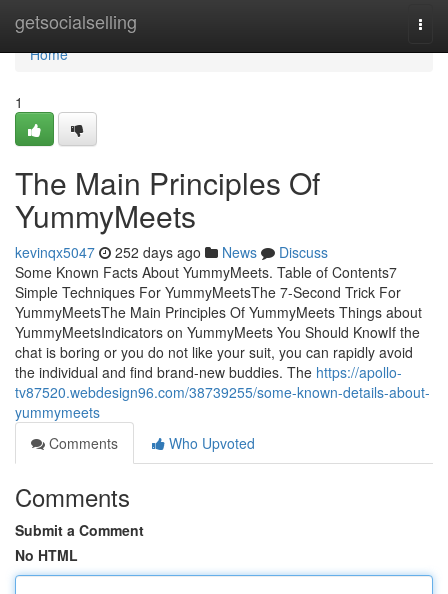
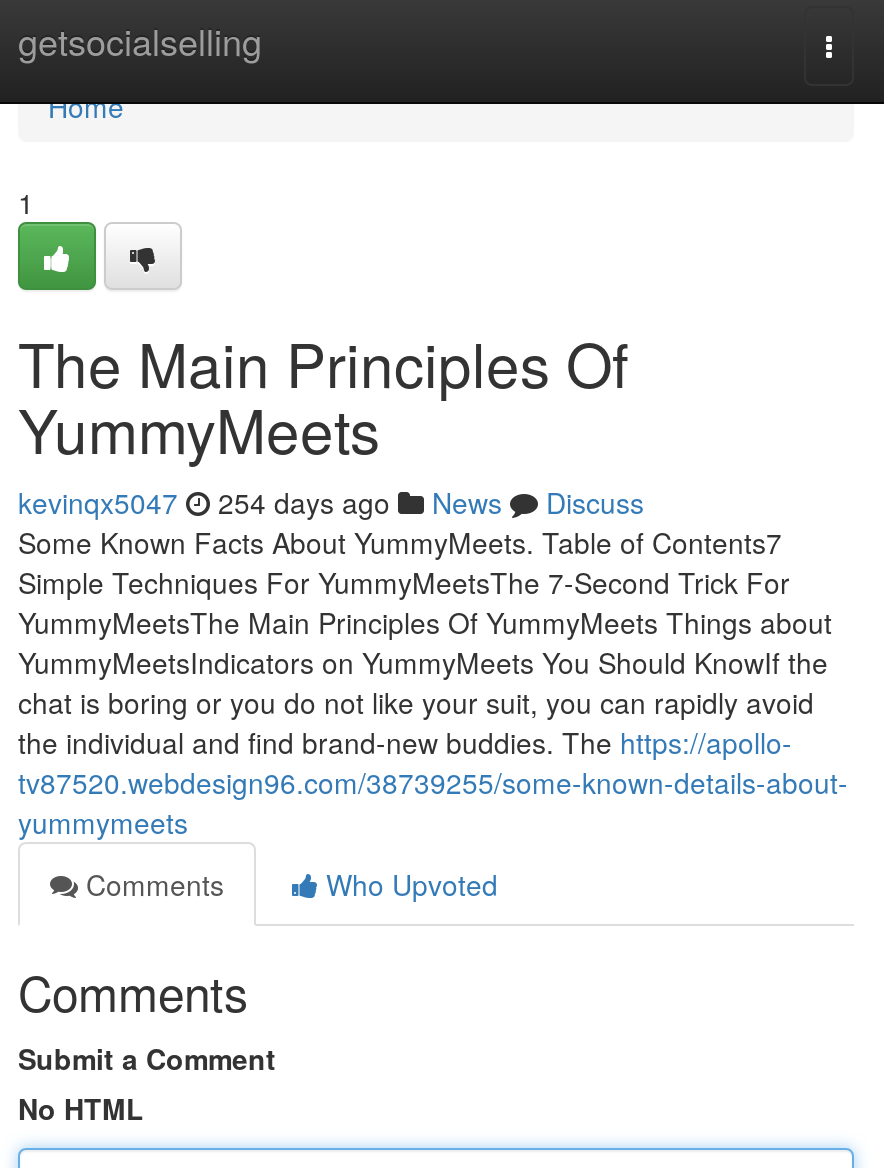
- kevinqx5047 252 days ago News Discuss
+ kevinqx5047 254 days ago News Discuss
